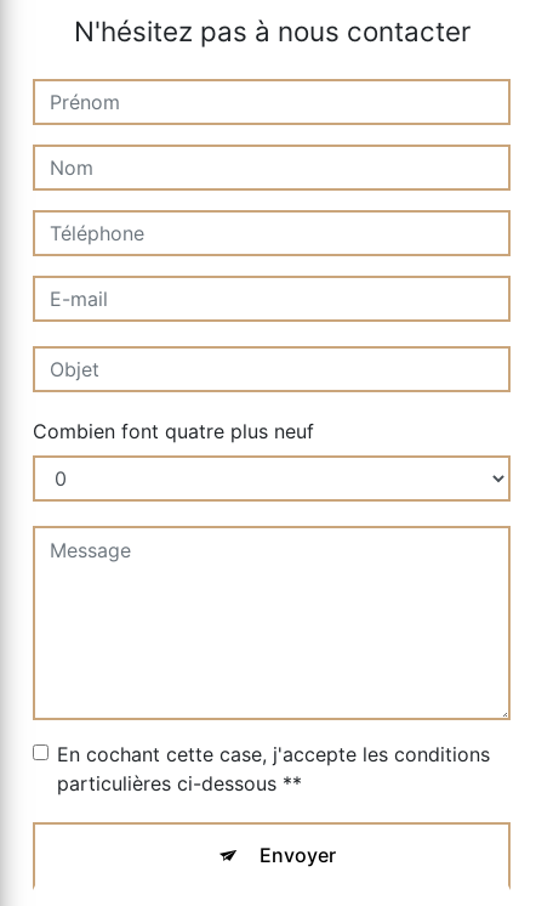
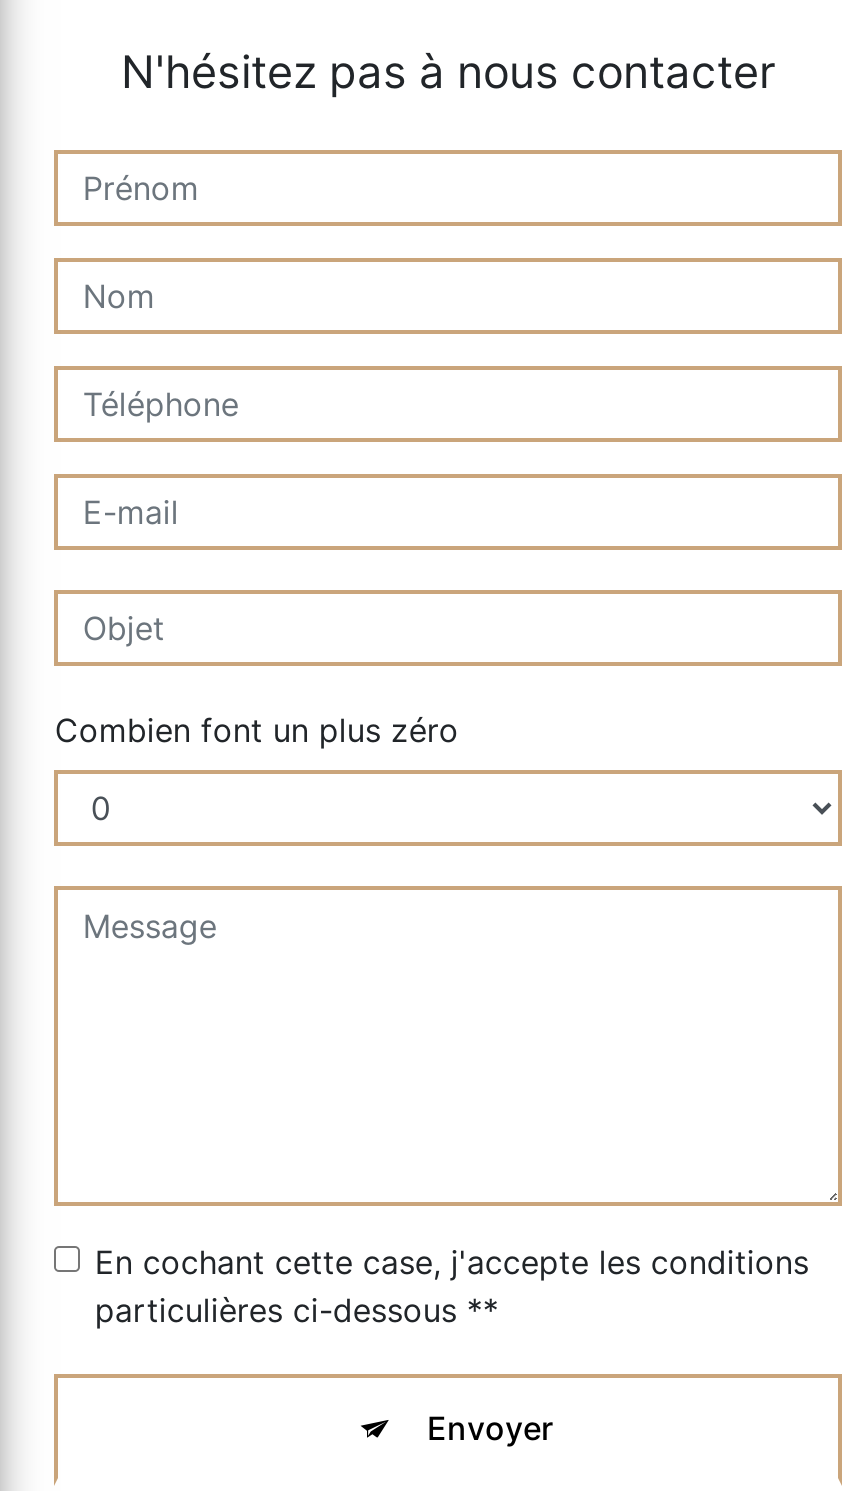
- Combien font quatre plus neuf
+ Combien font un plus zéro
